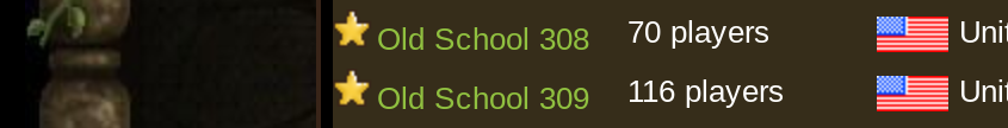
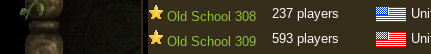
- Old School 308 70 players
+ Old School 308 237 players

- Old School 309 116 players
+ Old School 309 593 players
